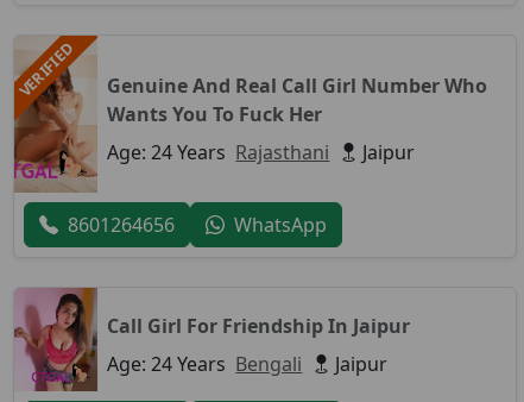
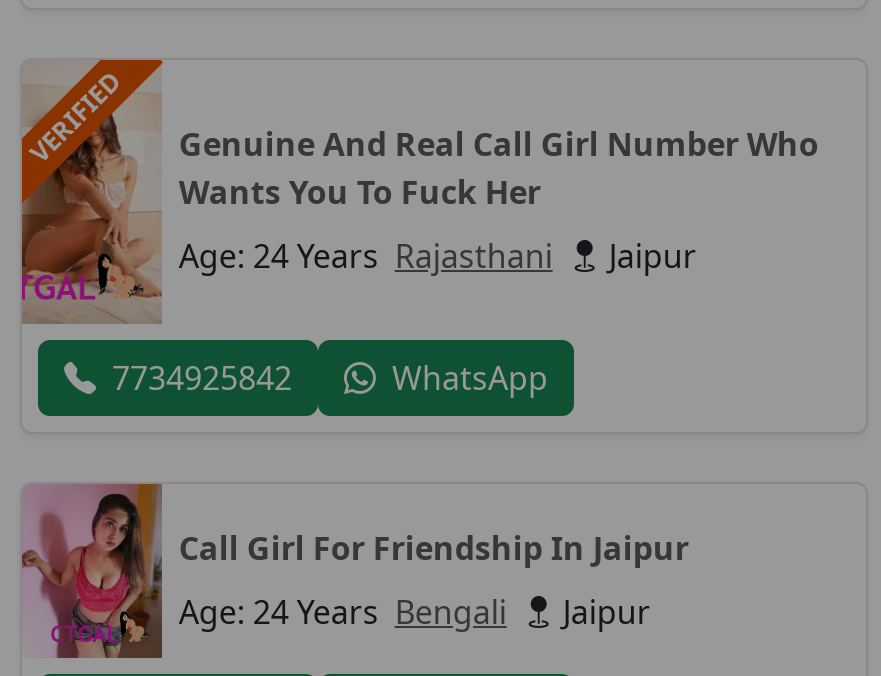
- 8601264656
+ 7734925842
